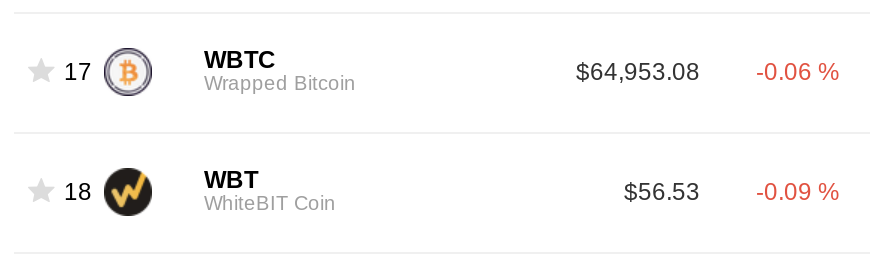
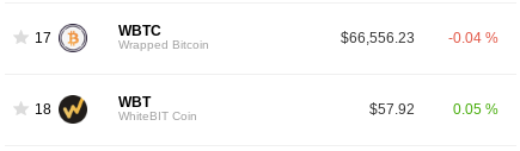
- $64,953.08
+ $66,556.23

- -0.06 %
+ -0.04 %

- $56.53
+ $57.92

- -0.09 %
+ 0.05 %
